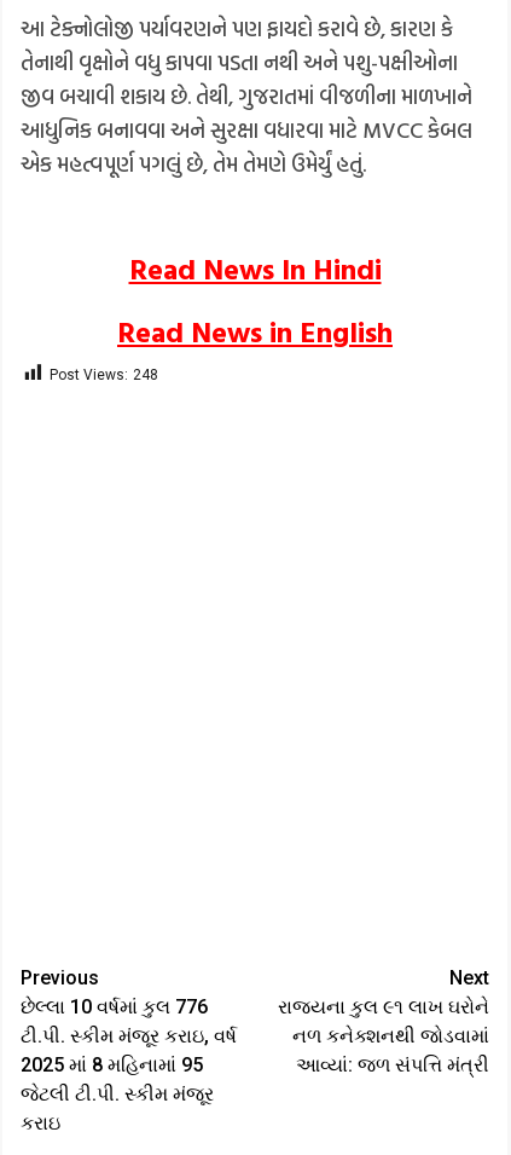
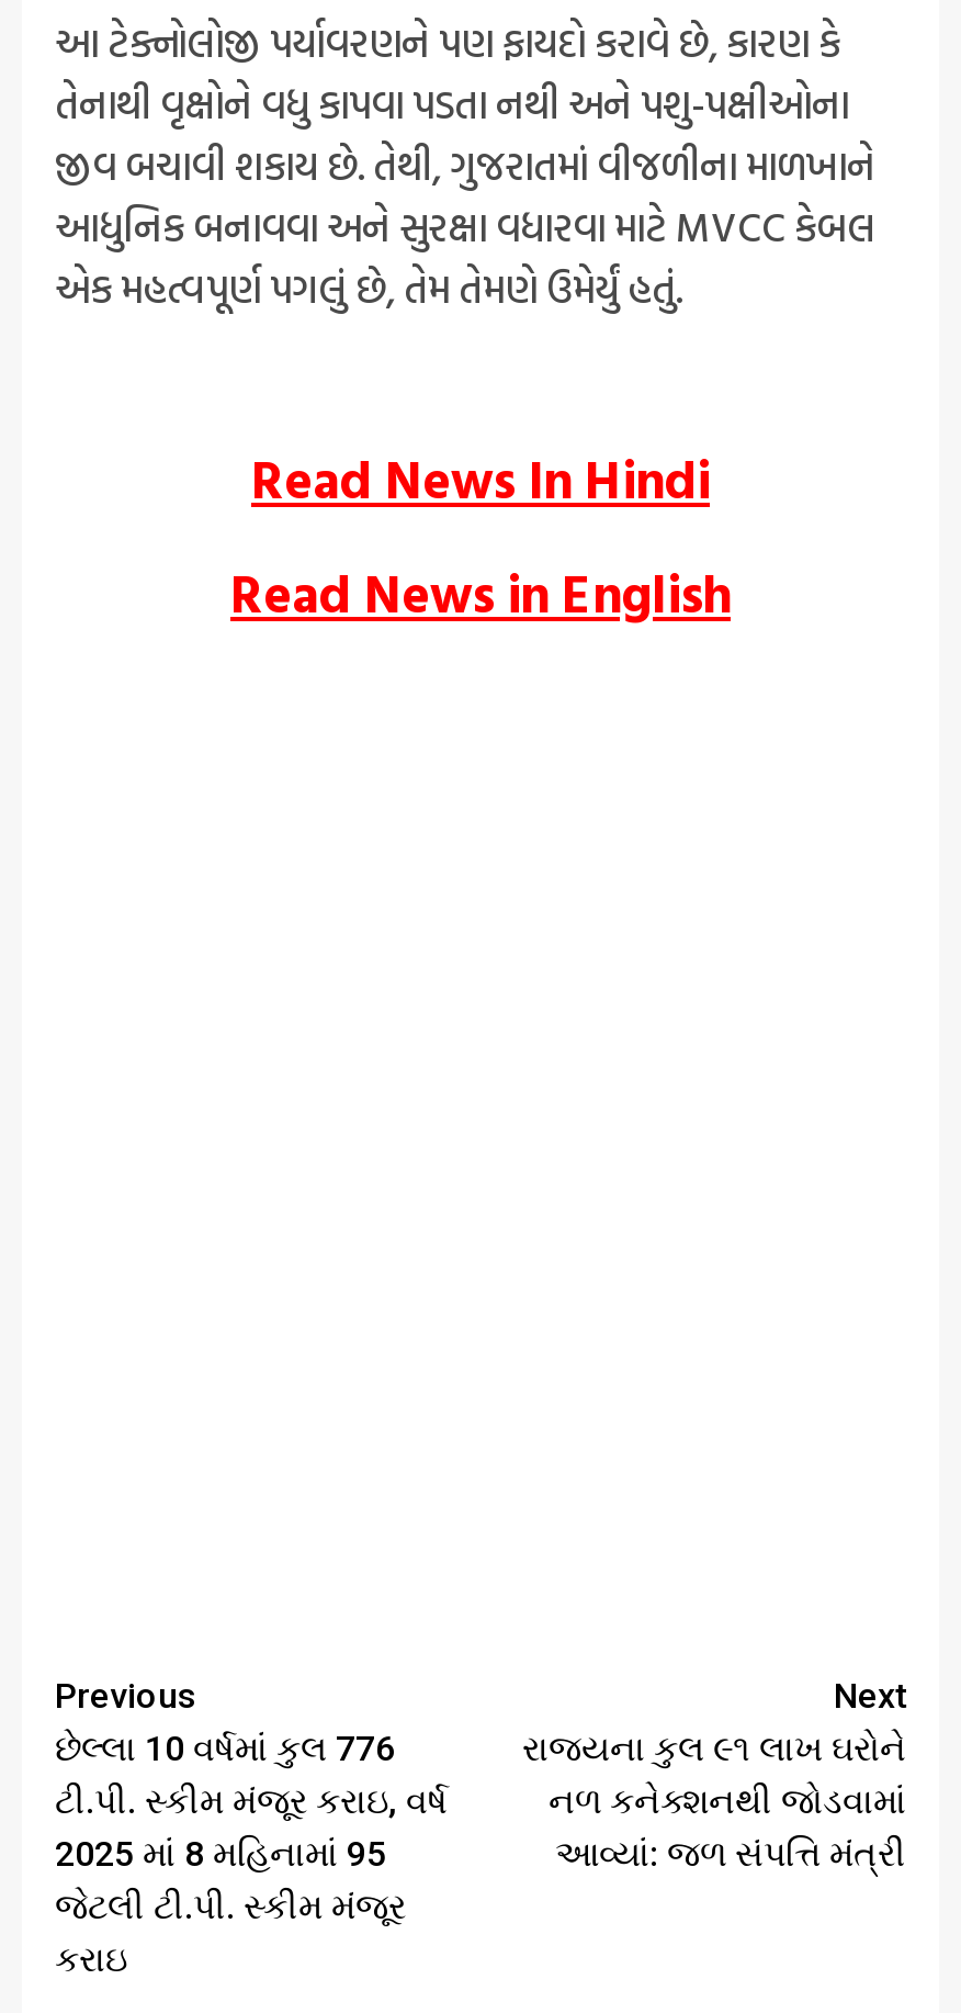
- Post Views: 248
